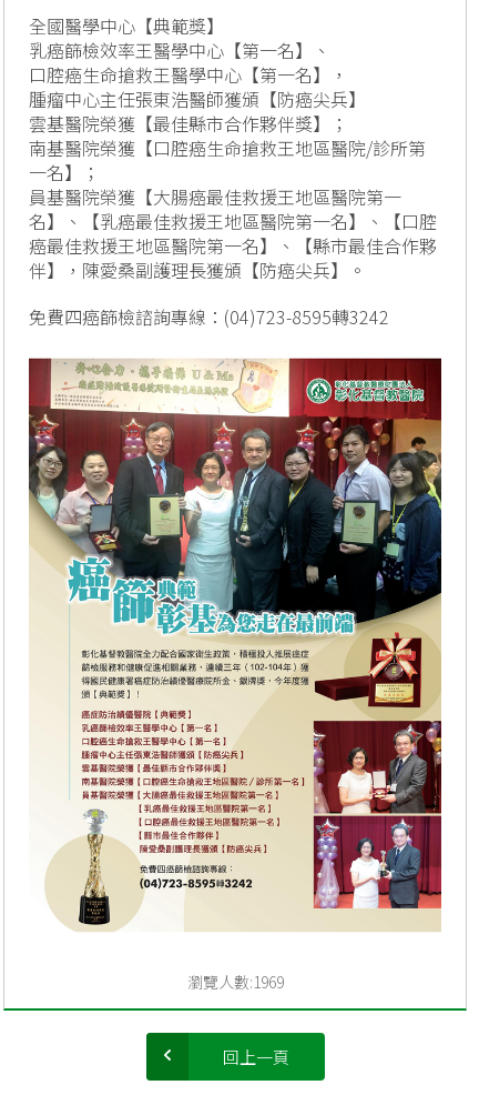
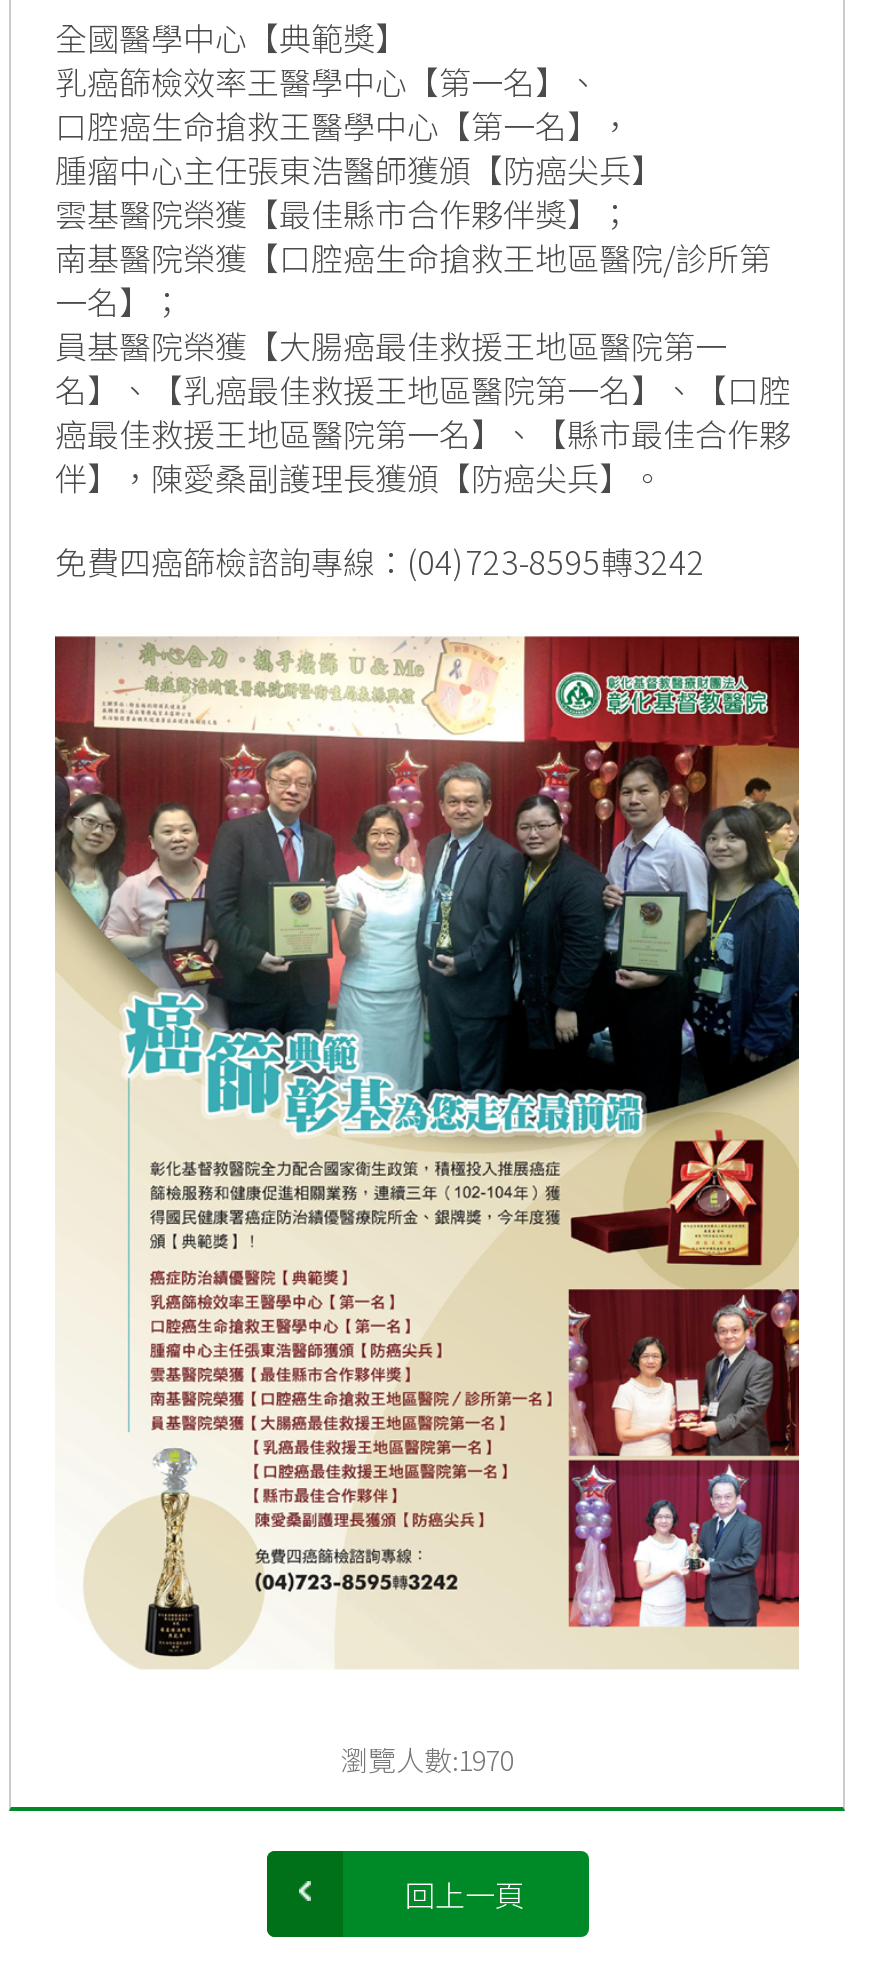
- 瀏覽人數:1969
+ 瀏覽人數:1970
